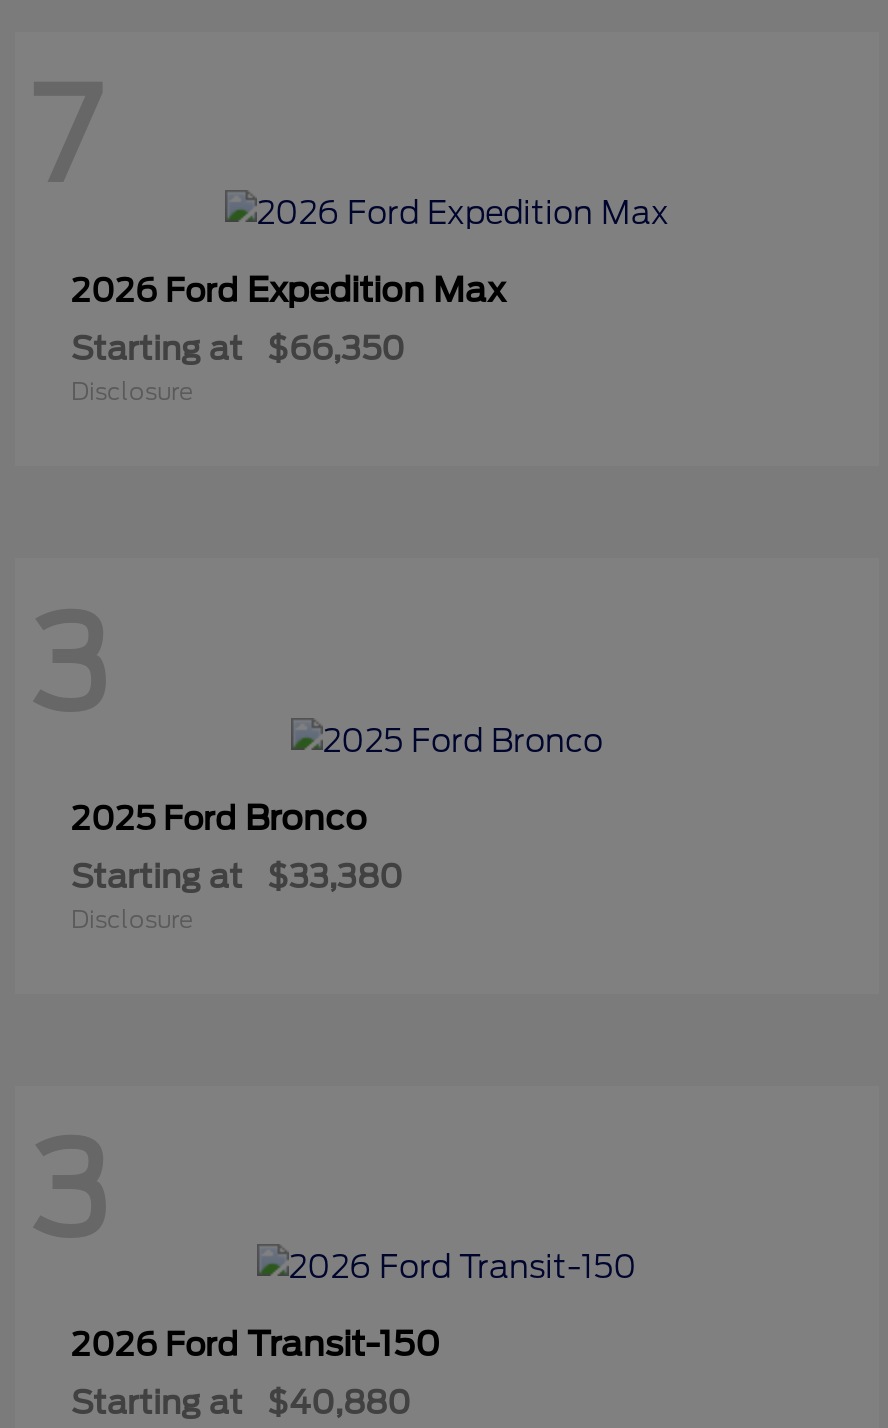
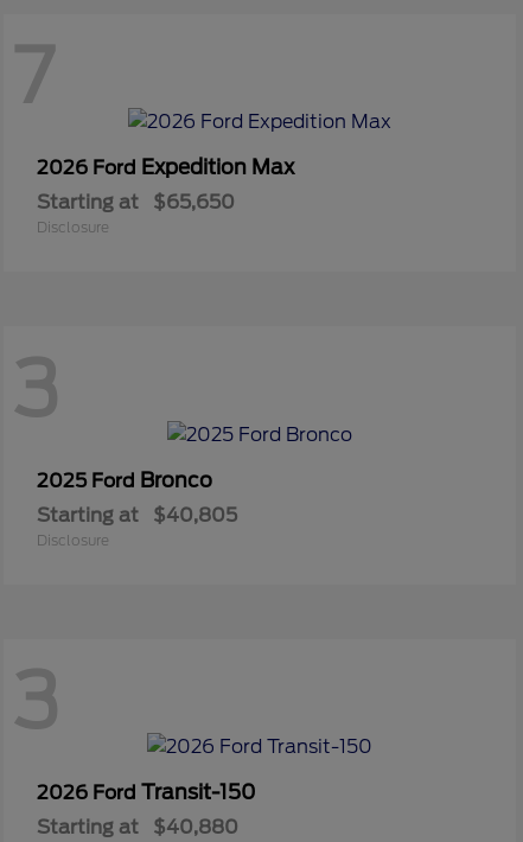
- Starting at $66,350
+ Starting at $65,650

- Starting at $33,380
+ Starting at $40,805
